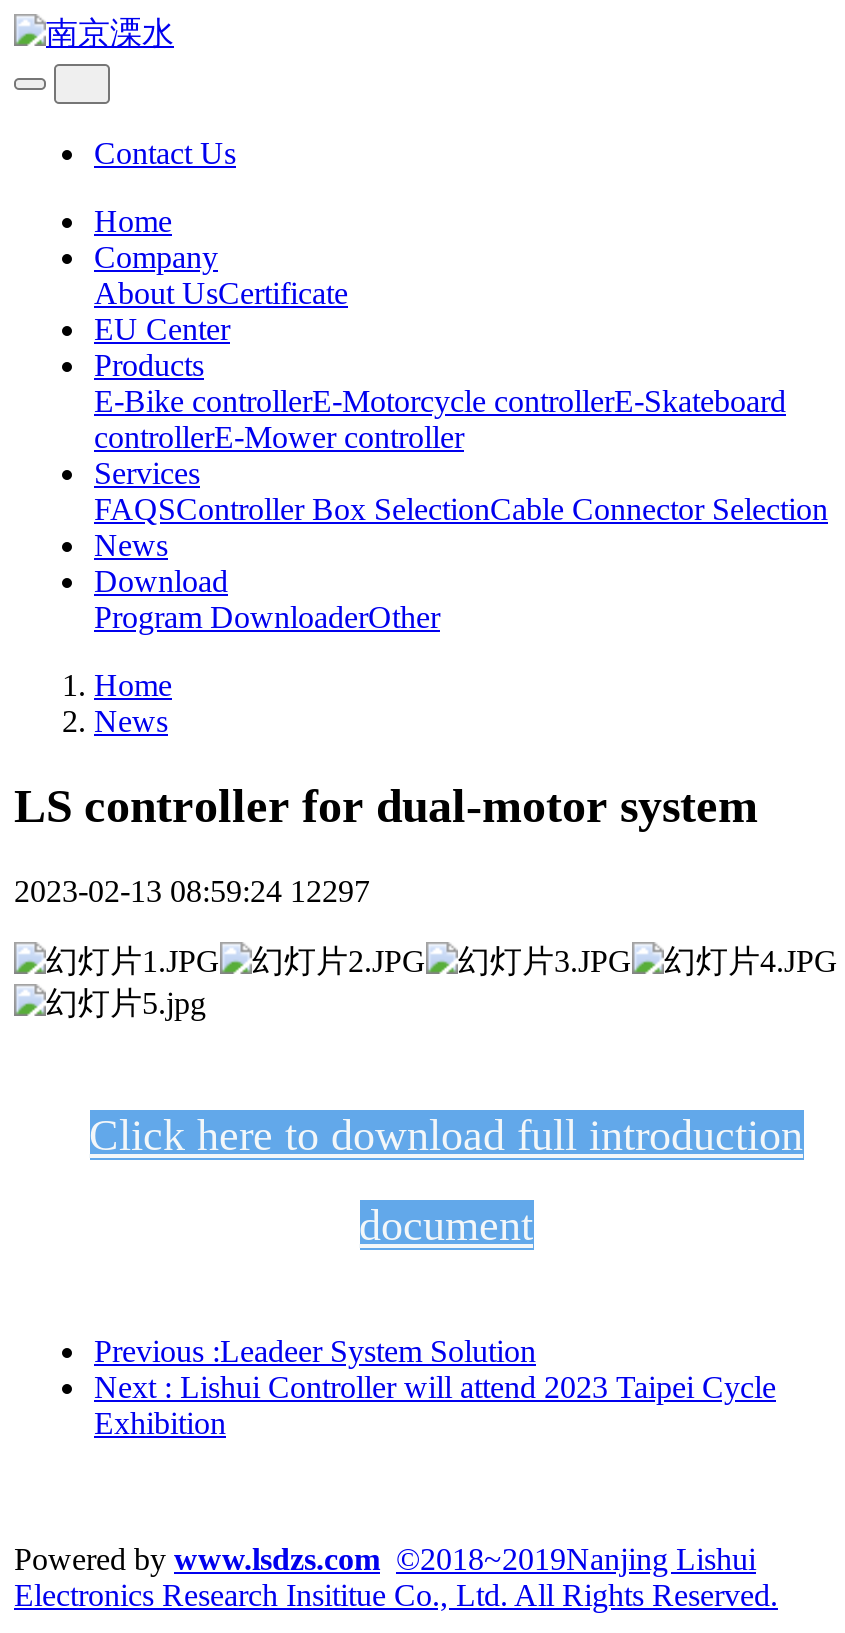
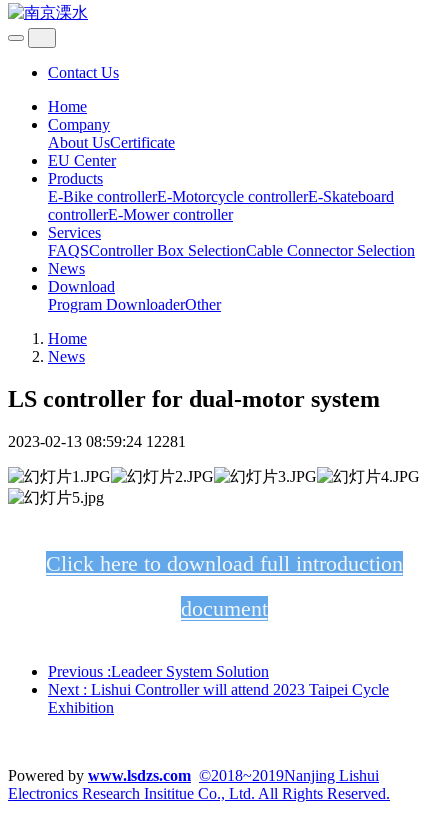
- 2023-02-13 08:59:24 12297
+ 2023-02-13 08:59:24 12281
